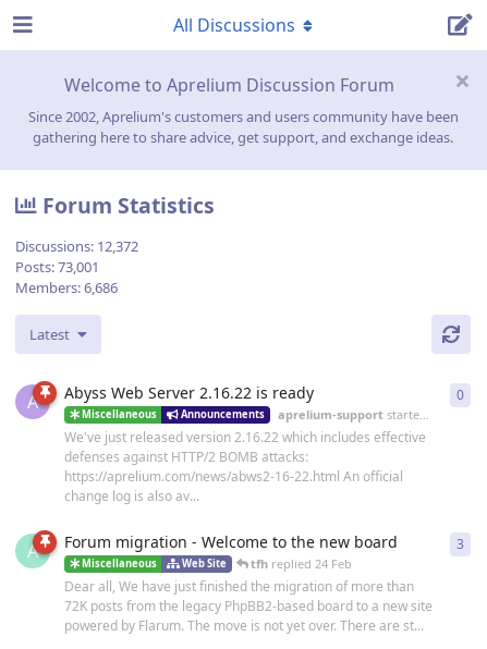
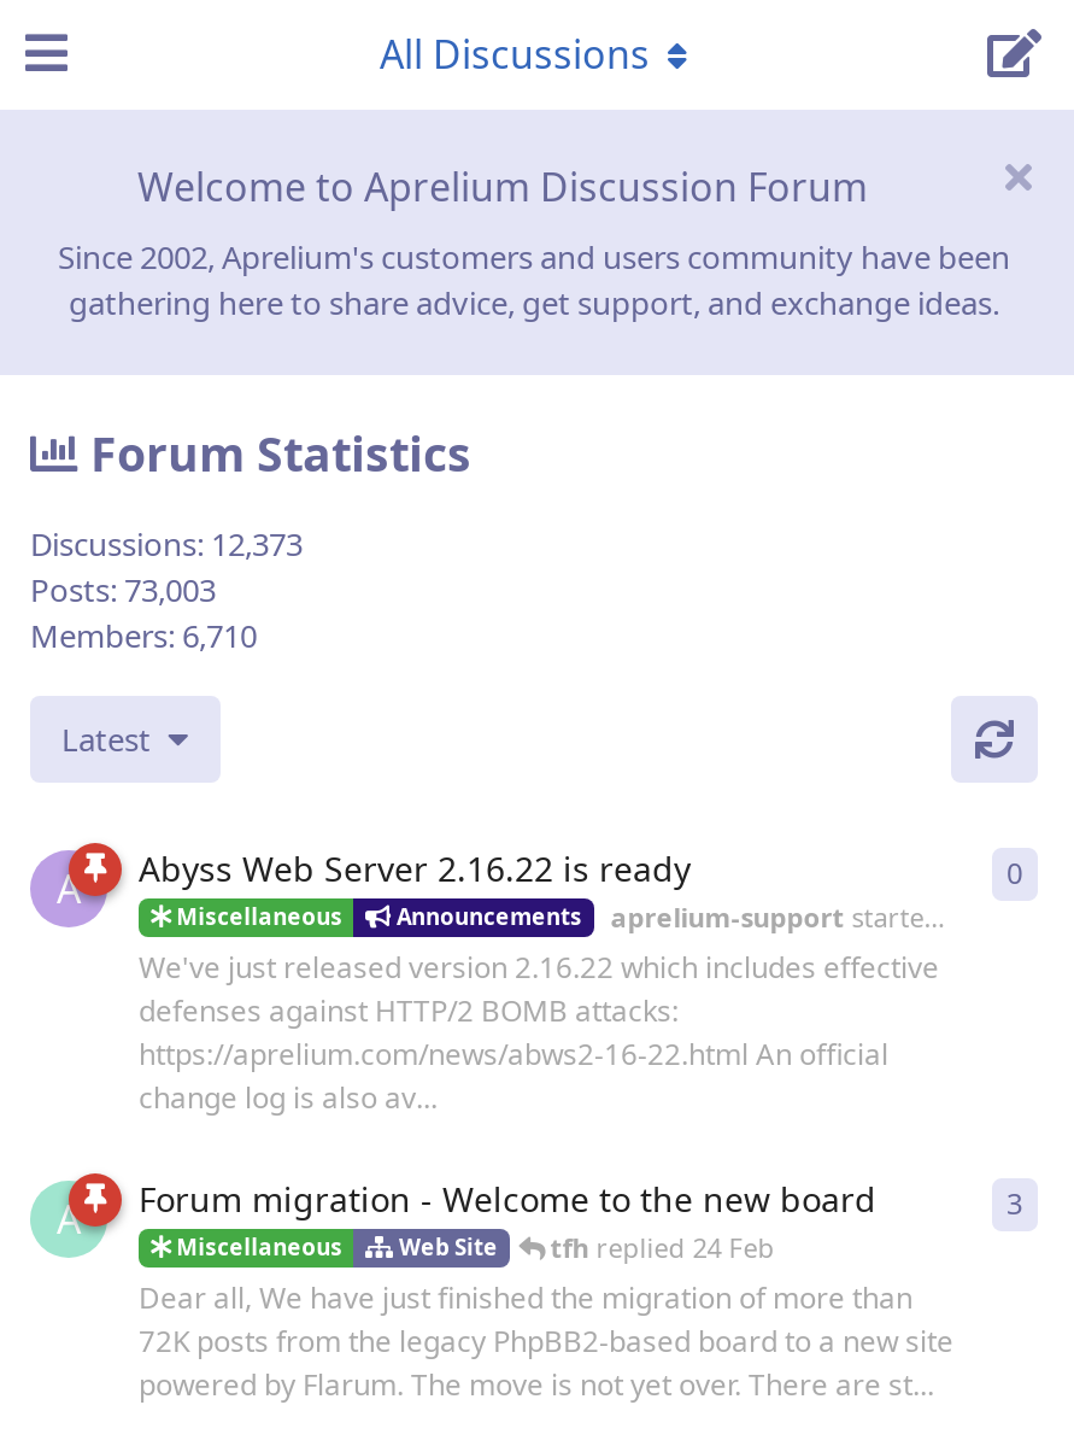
- Discussions: 12,372
+ Discussions: 12,373

- Posts: 73,001
+ Posts: 73,003

- Members: 6,686
+ Members: 6,710
